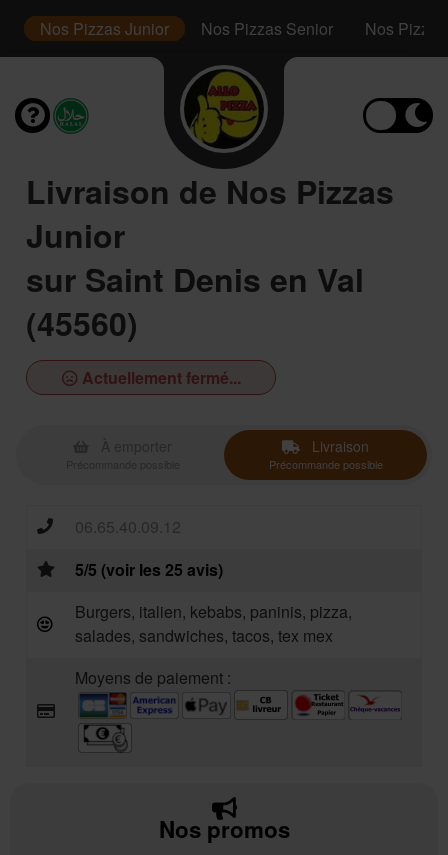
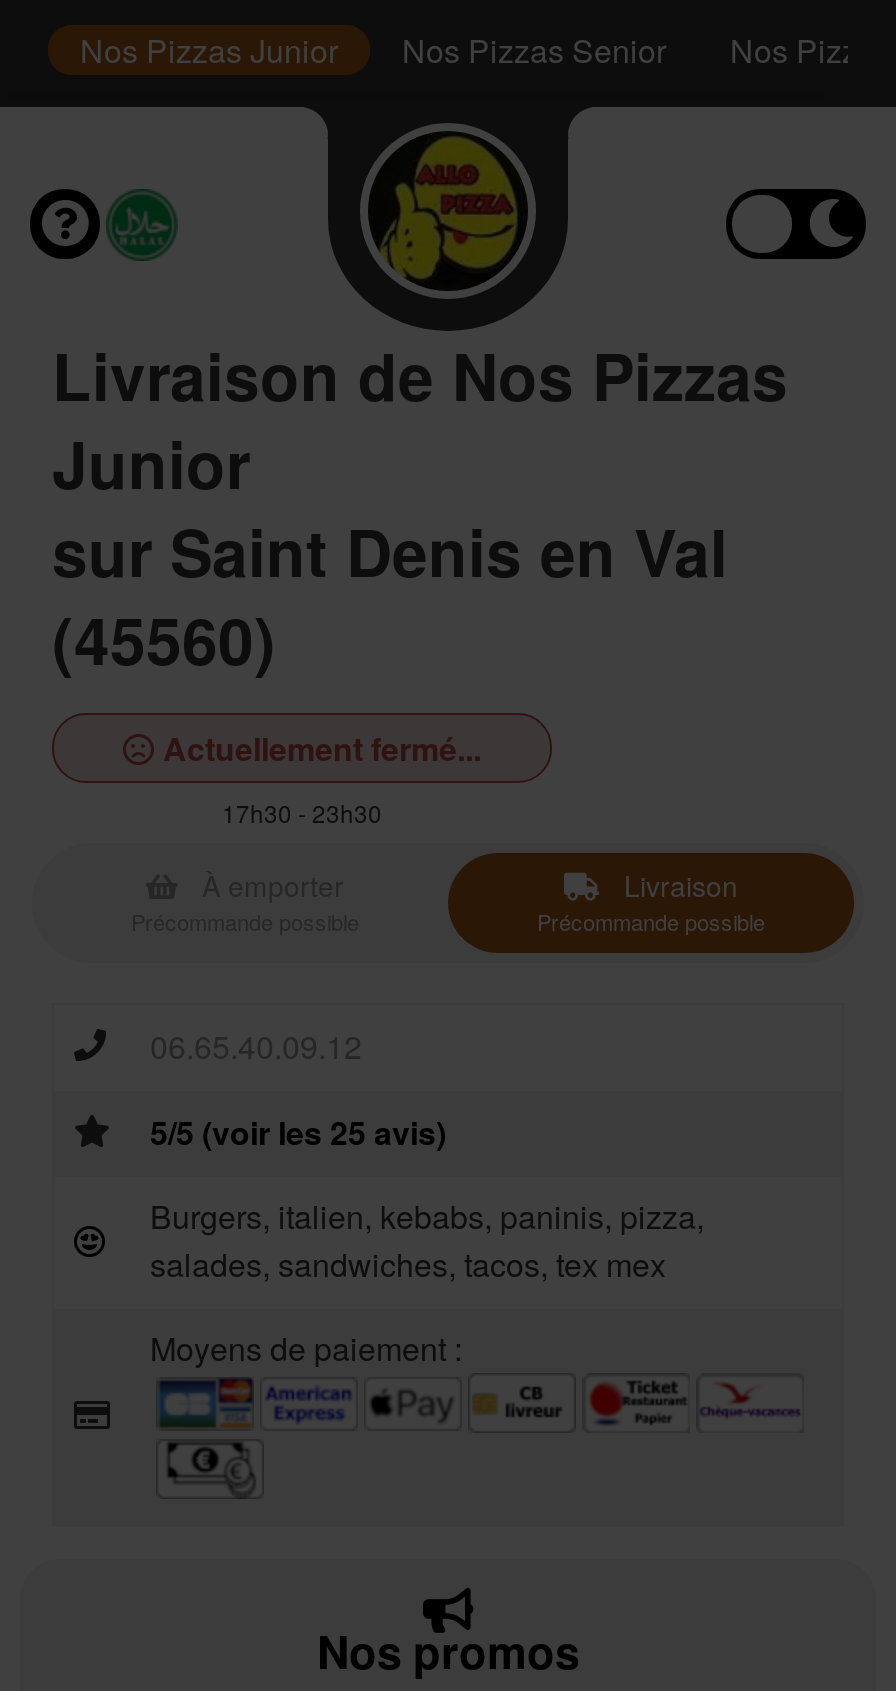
+ 17h30 - 23h30
